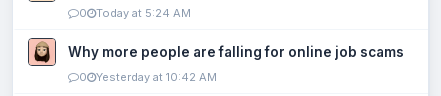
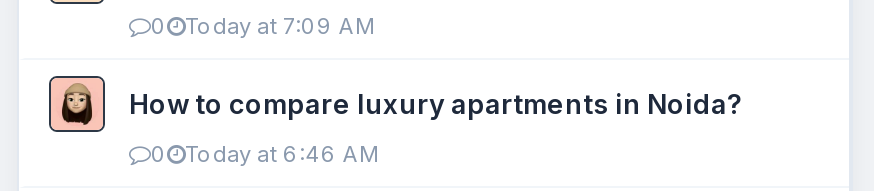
- 0 Today at 5:24 AM
+ 0 Today at 7:09 AM

- Why more people are falling for online job scams
+ How to compare luxury apartments in Noida?

- Yesterday at 10:42 AM
+ Today at 6:46 AM
